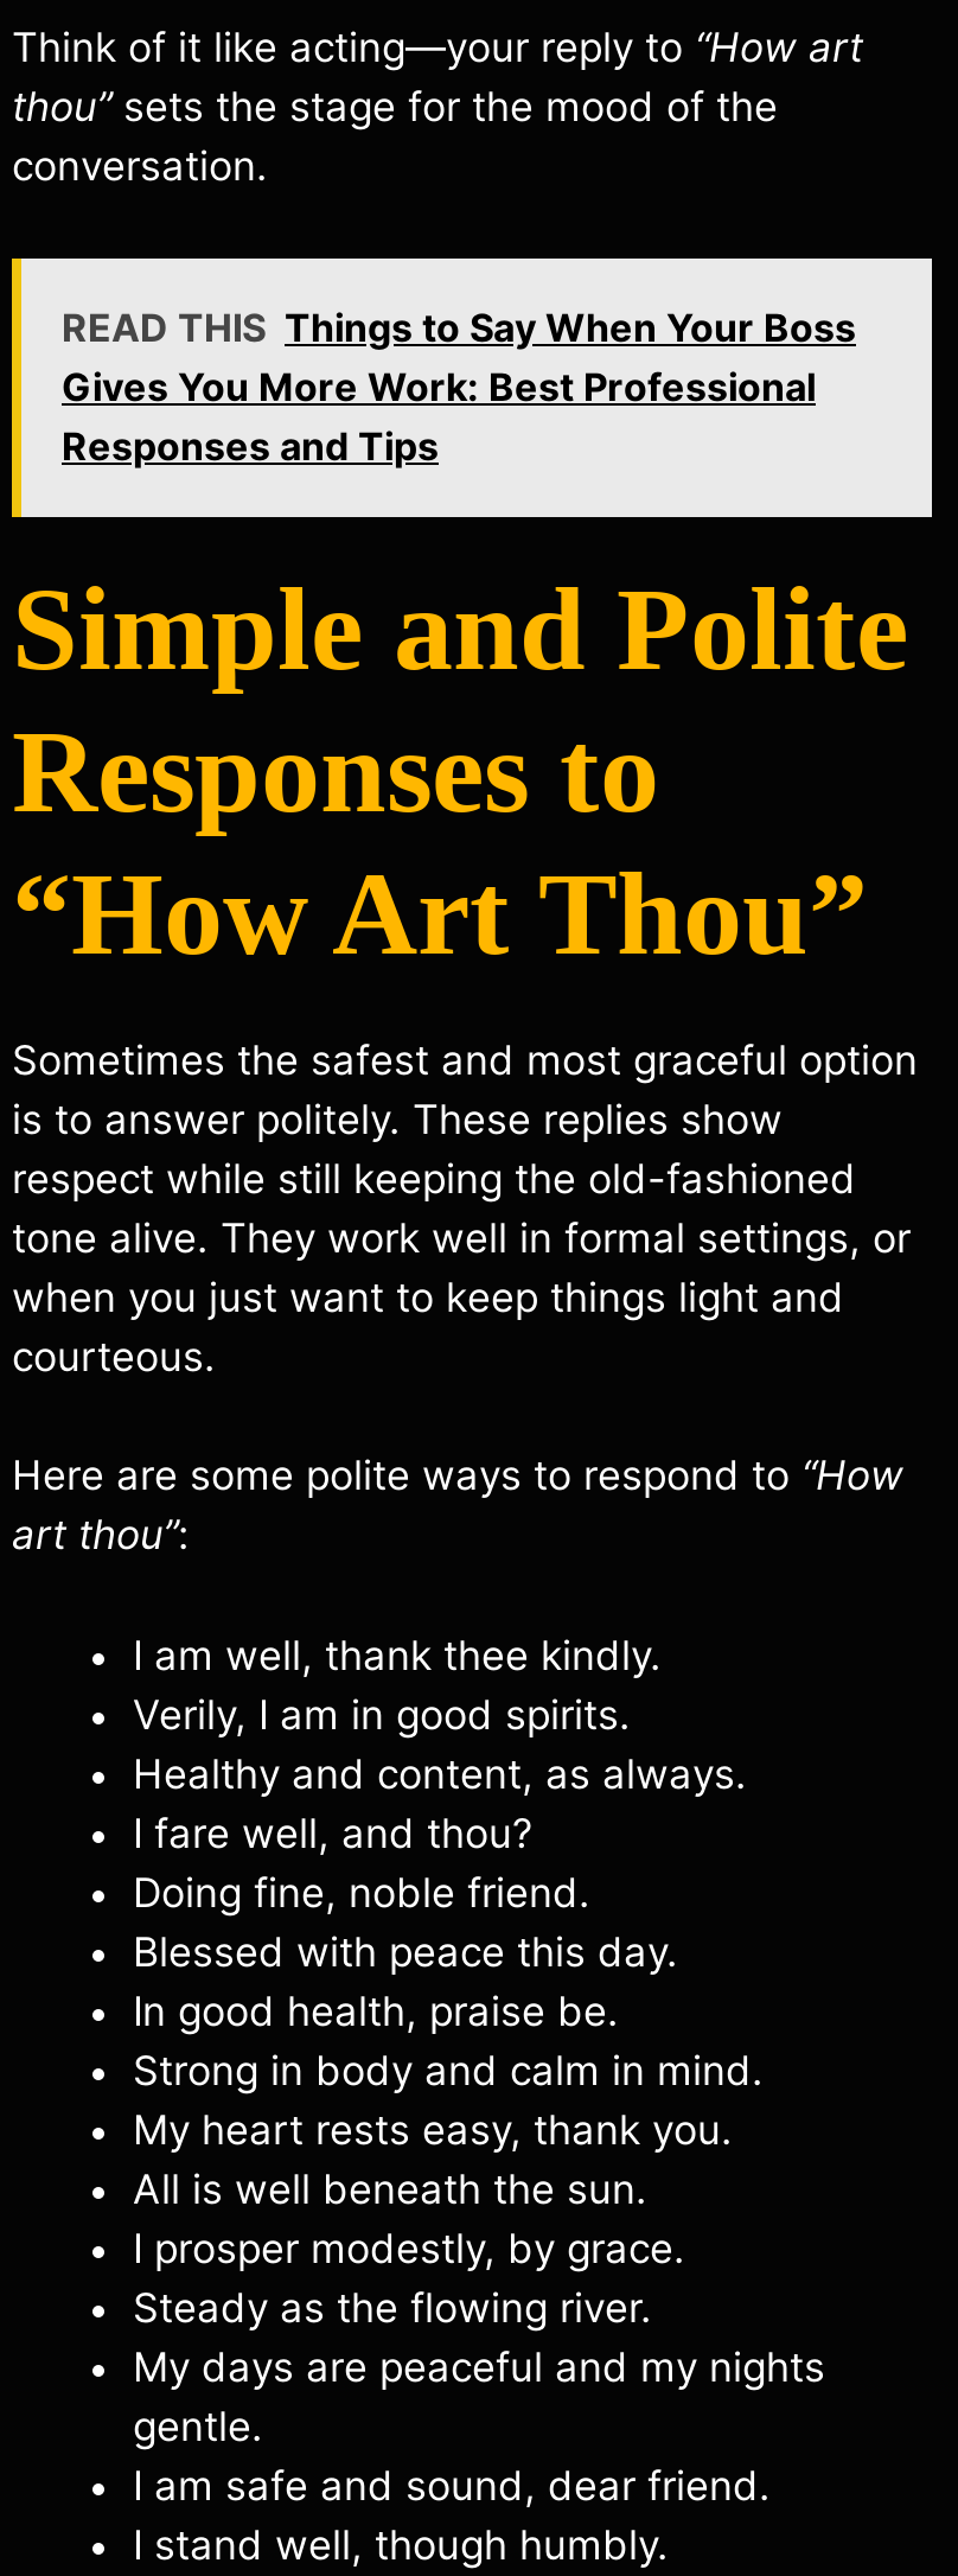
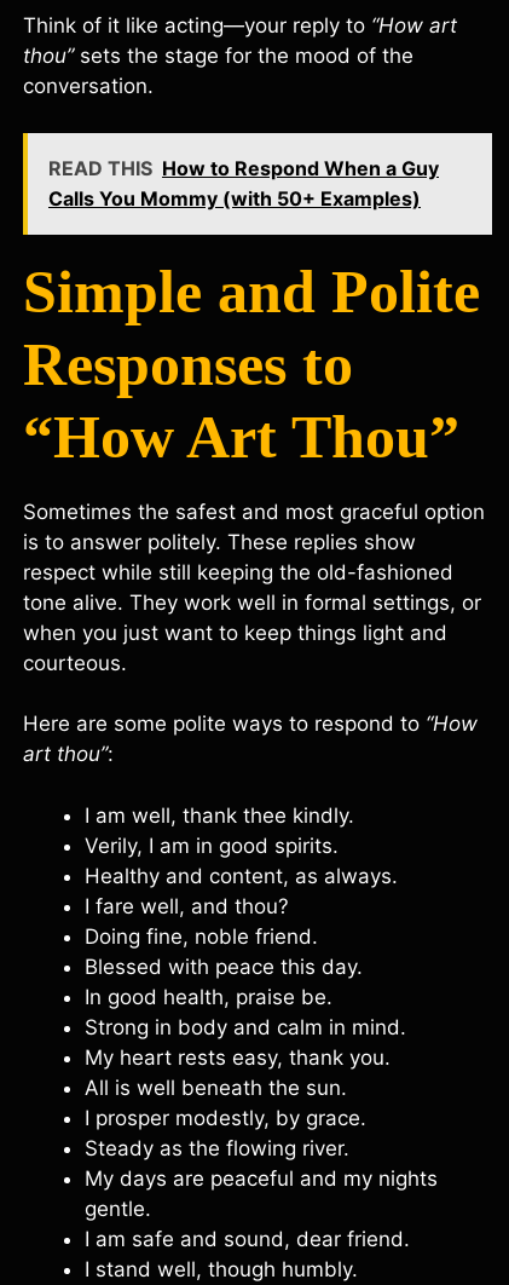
- READ THIS Things to Say When Your Boss
- Gives You More Work: Best Professional
- Responses and Tips
+ READ THIS How to Respond When a Guy
+ Calls You Mommy (with 50+ Examples)
